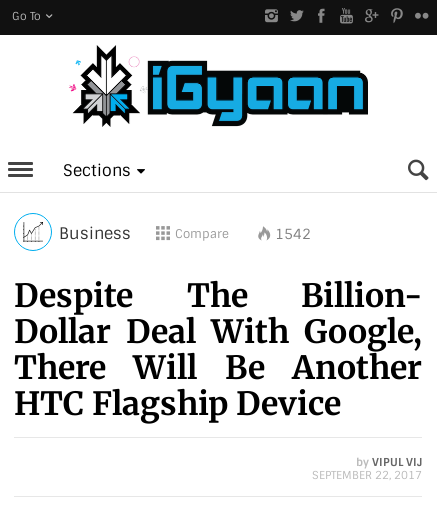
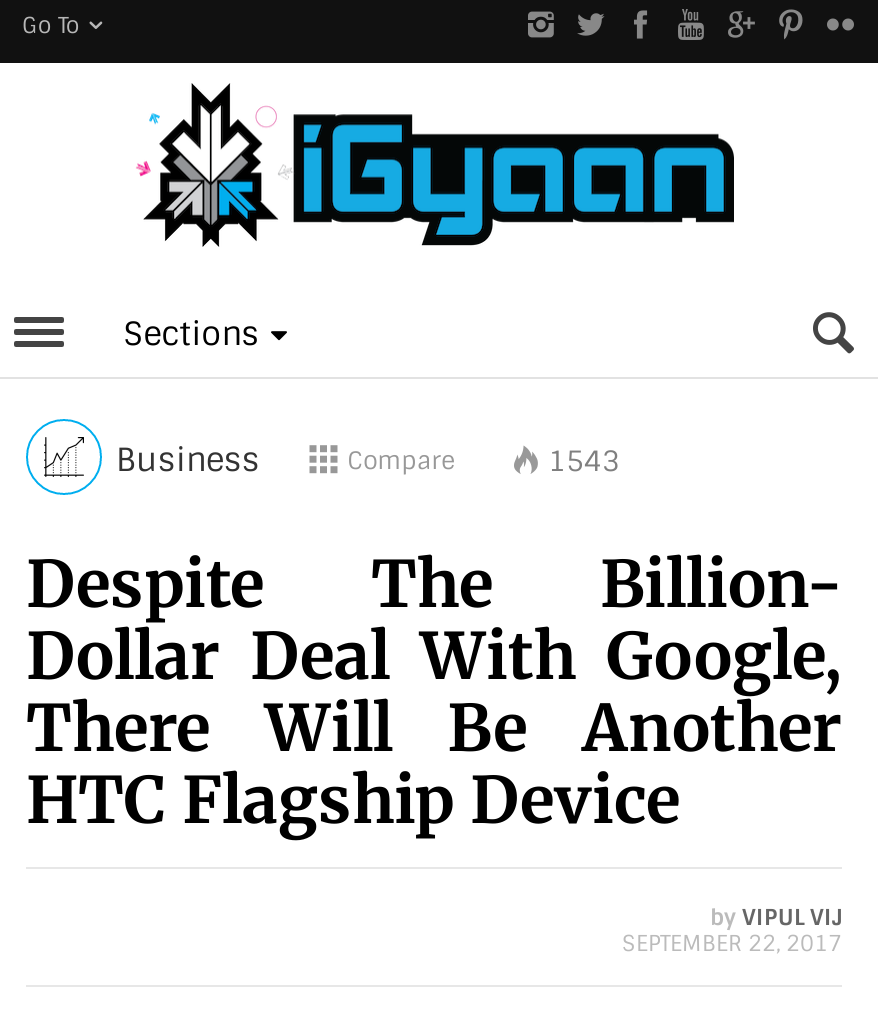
- 1542
+ 1543
